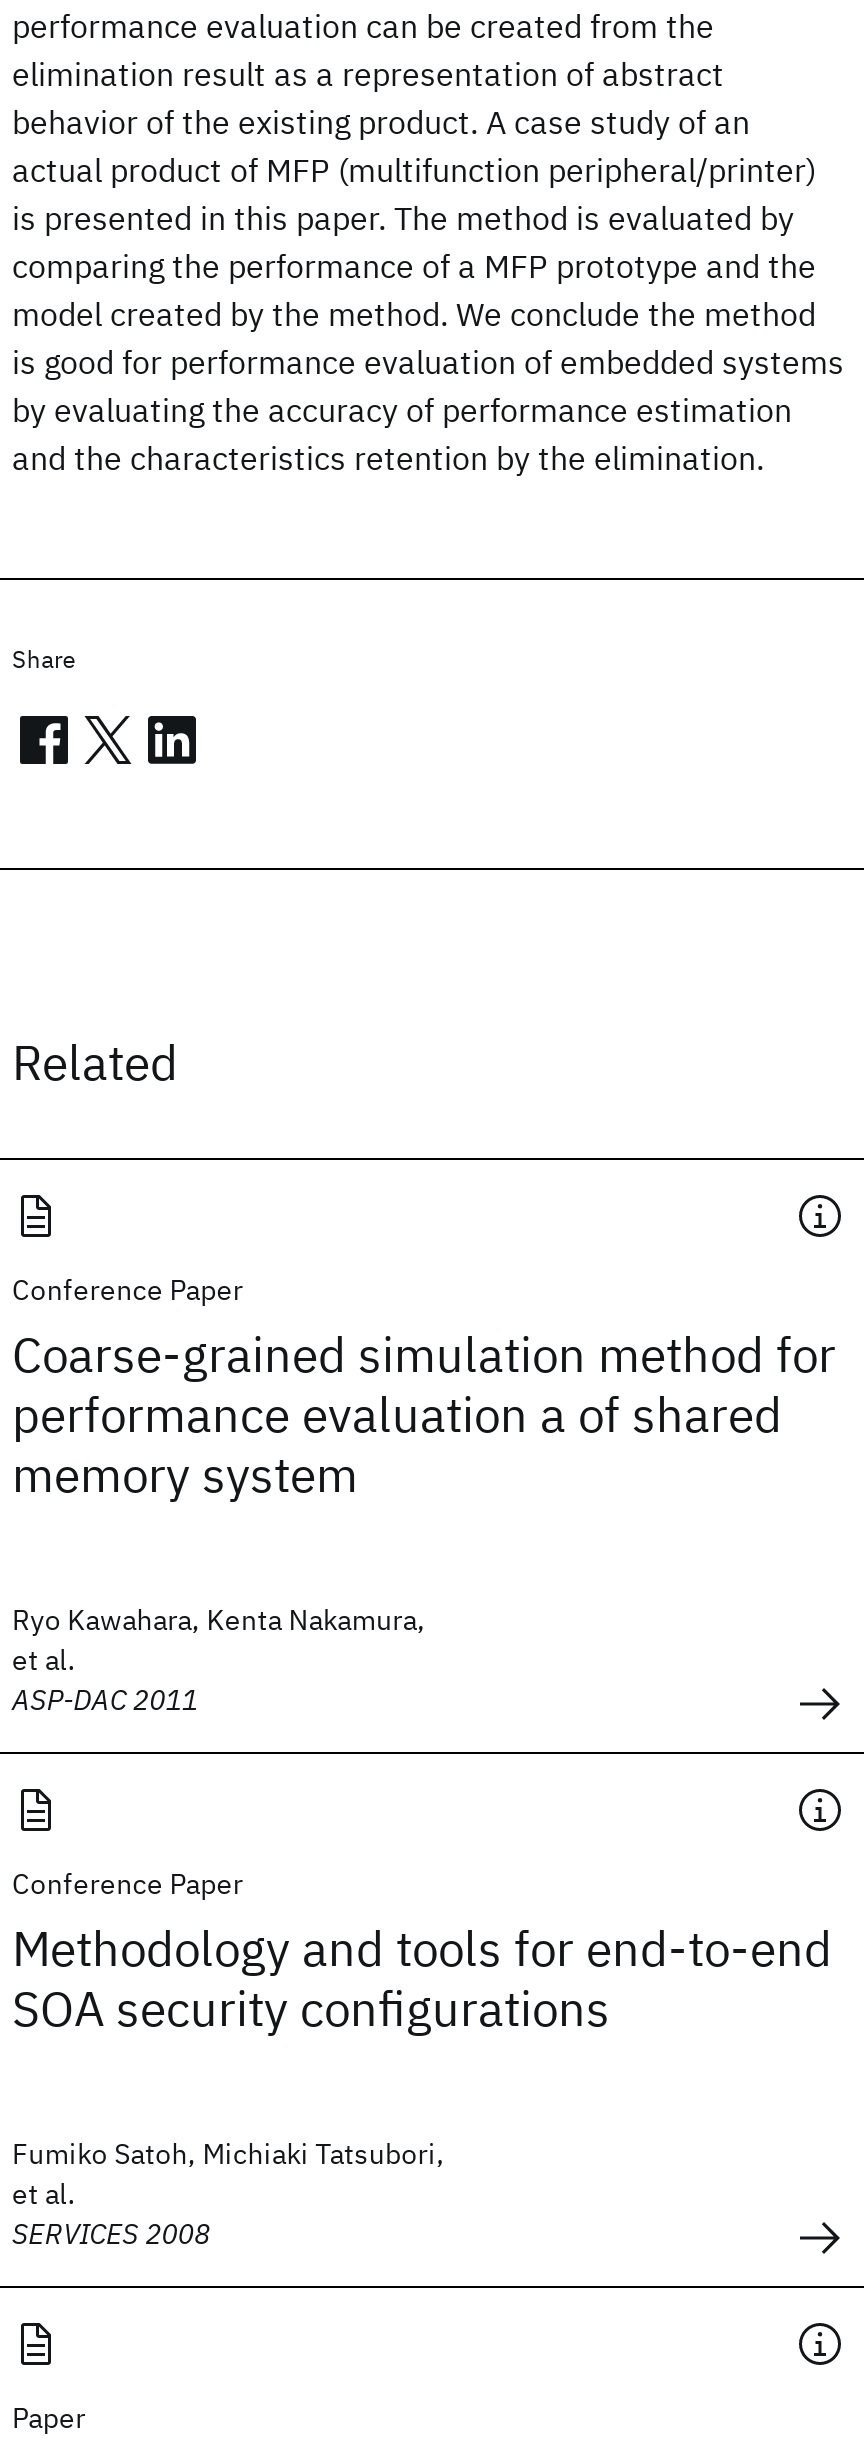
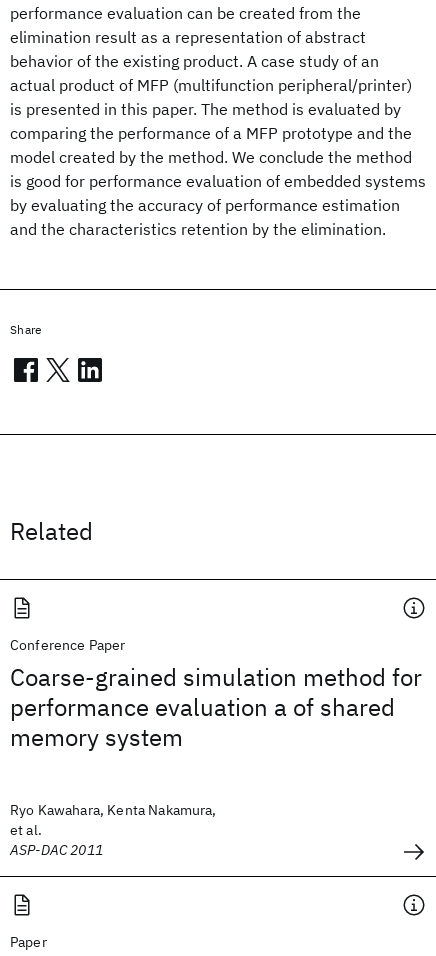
- Conference Paper
- Methodology and tools for end-to-end
- SOA security configurations
- Fumiko Satoh, Michiaki Tatsubori,
- et al.
- SERVICES 2008
